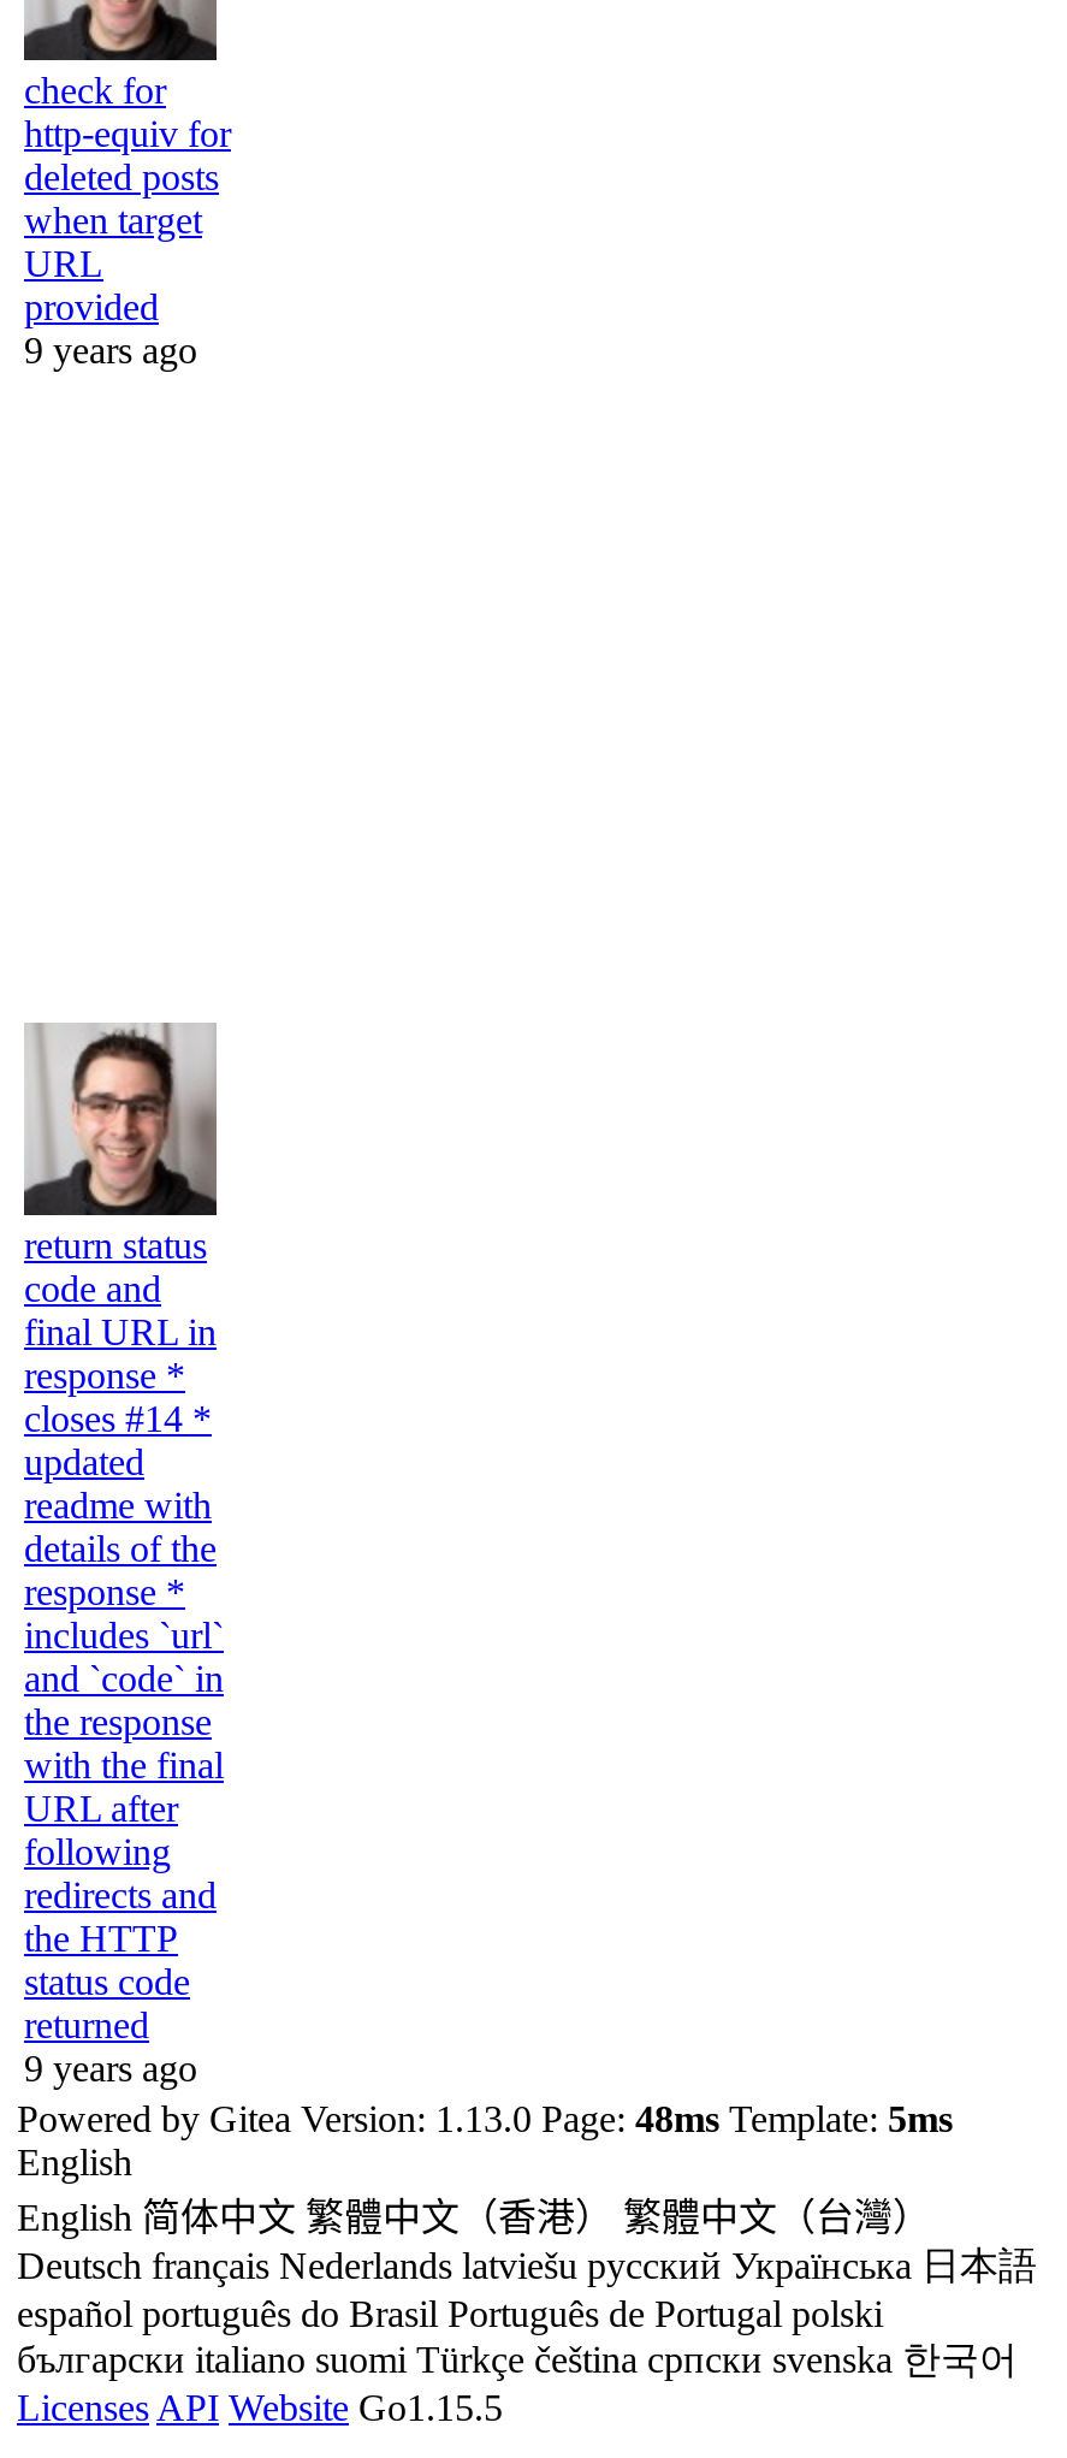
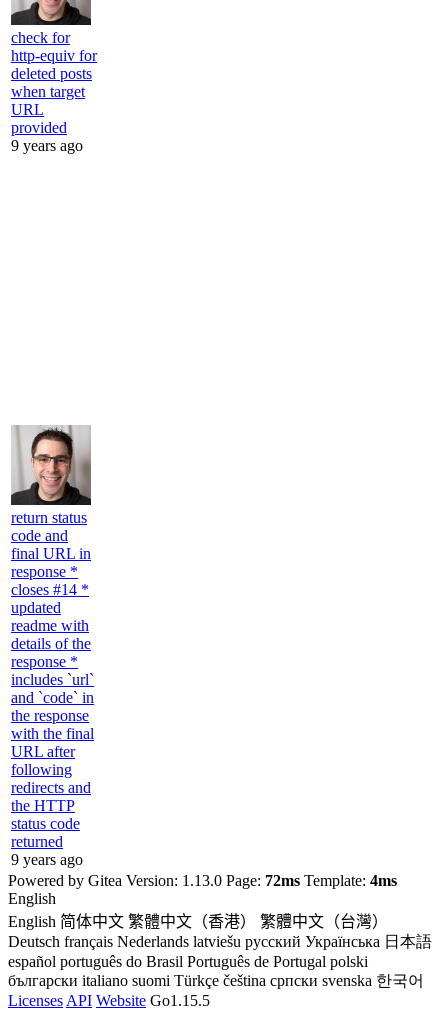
- Powered by Gitea Version: 1.13.0 Page: 48ms Template: 5ms
+ Powered by Gitea Version: 1.13.0 Page: 72ms Template: 4ms
